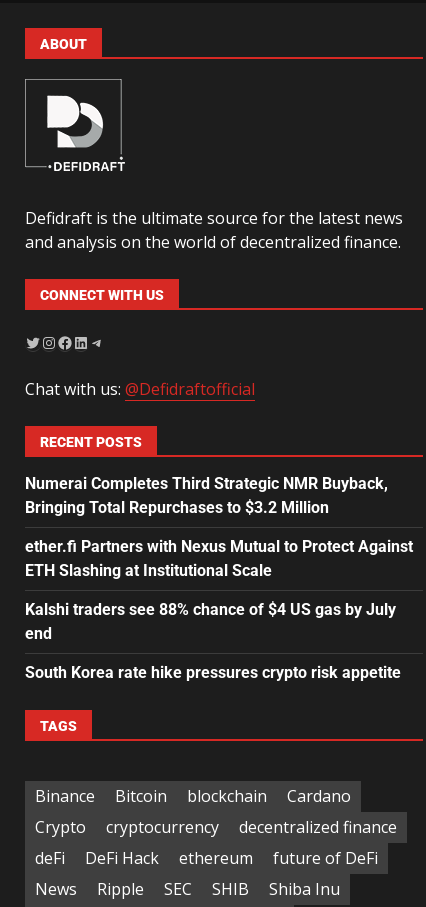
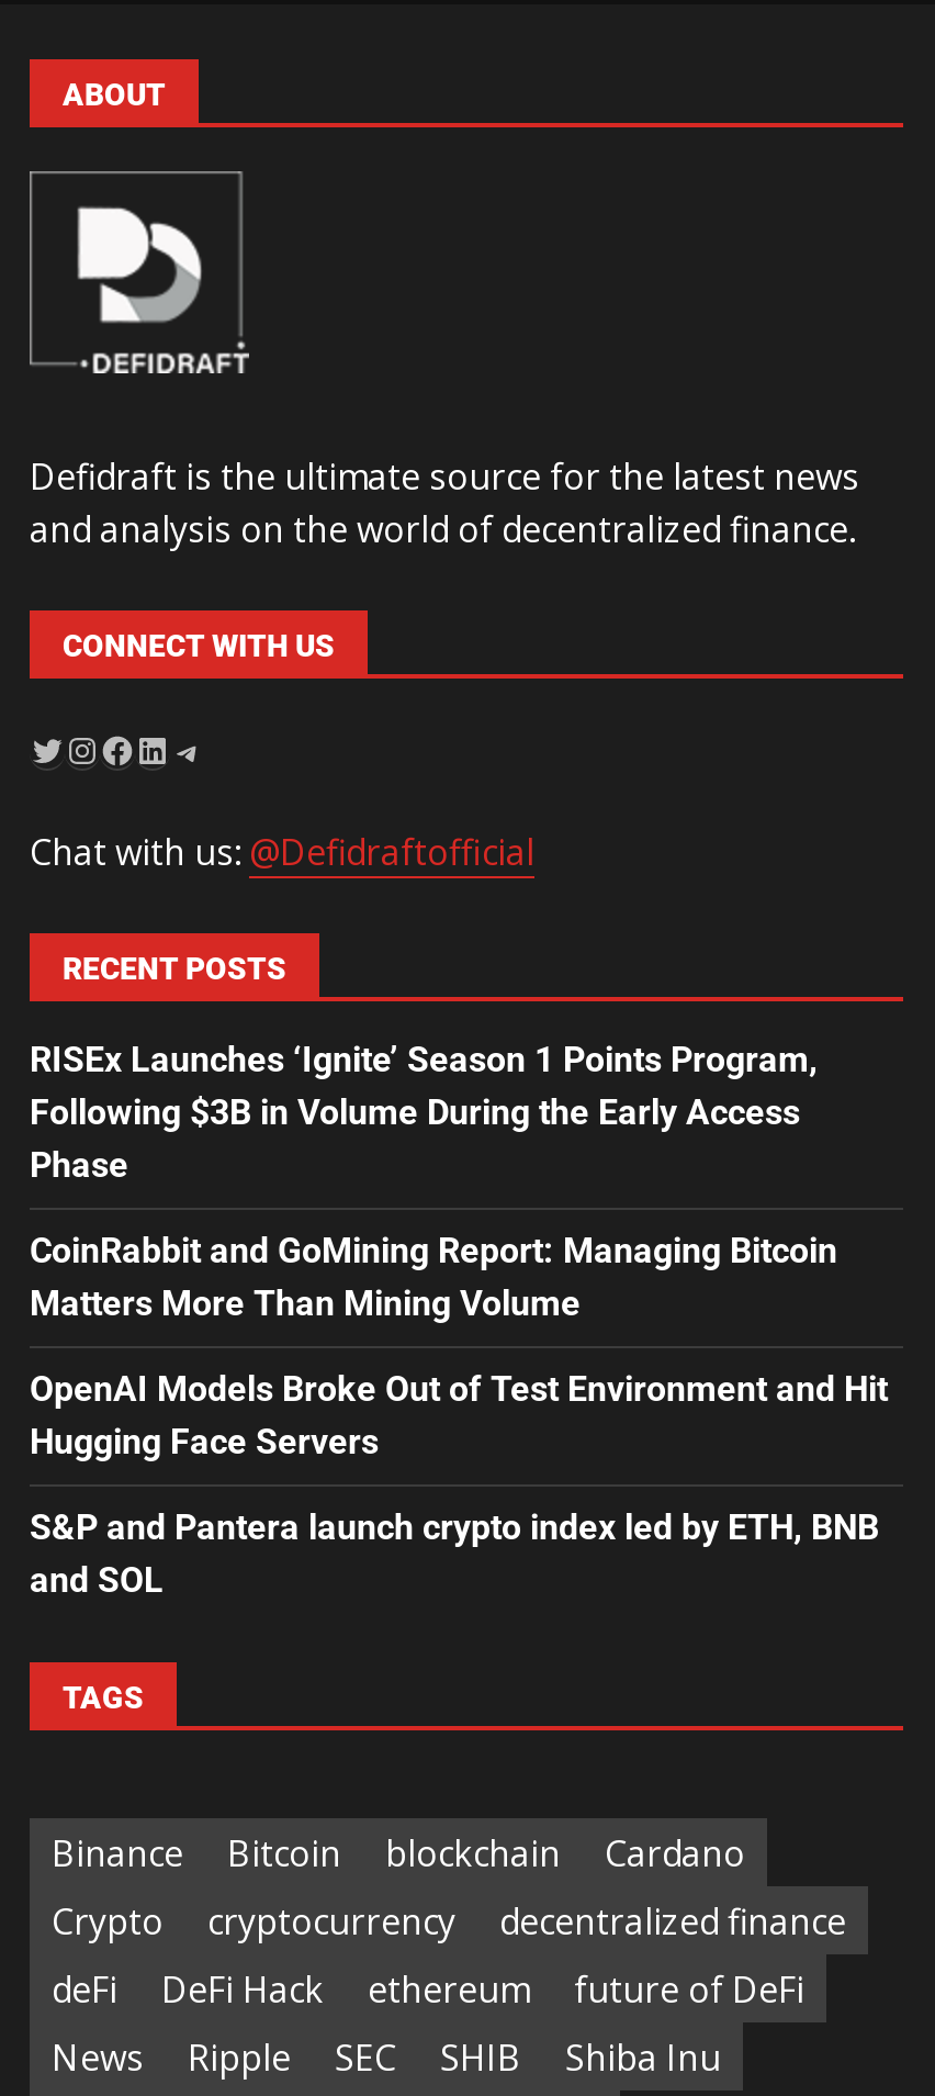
- Numerai Completes Third Strategic NMR Buyback,
- Bringing Total Repurchases to $3.2 Million
+ RISEx Launches ‘Ignite’ Season 1 Points Program,
+ Following $3B in Volume During the Early Access
+ Phase

- ether.fi Partners with Nexus Mutual to Protect Against
- ETH Slashing at Institutional Scale
+ CoinRabbit and GoMining Report: Managing Bitcoin
+ Matters More Than Mining Volume

- Kalshi traders see 88% chance of $4 US gas by July
- end
+ OpenAI Models Broke Out of Test Environment and Hit
+ Hugging Face Servers

- South Korea rate hike pressures crypto risk appetite
+ S&P and Pantera launch crypto index led by ETH, BNB
+ and SOL
